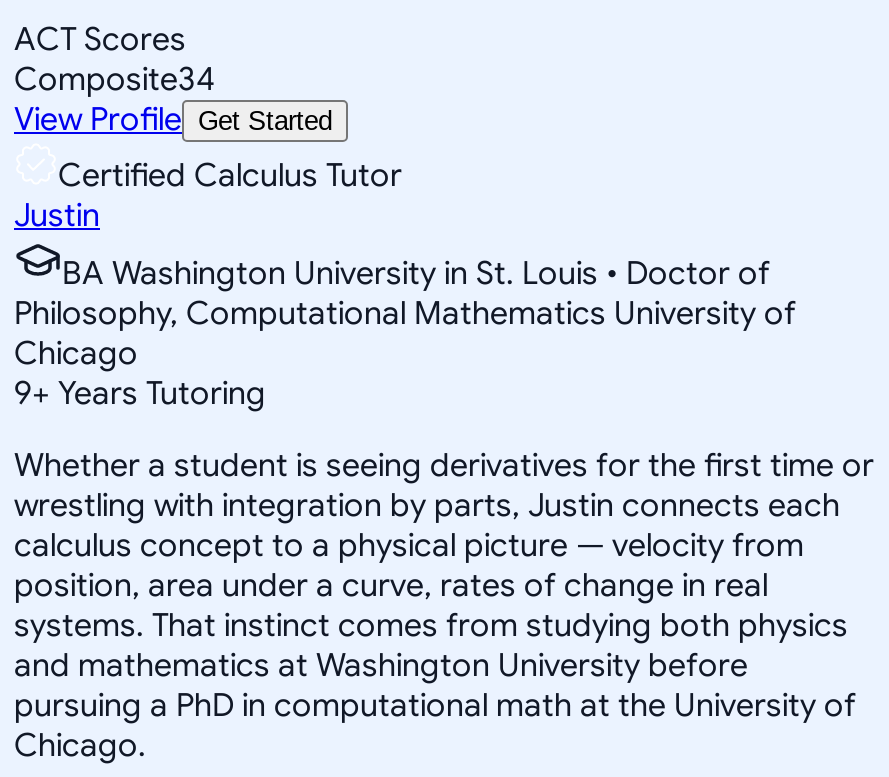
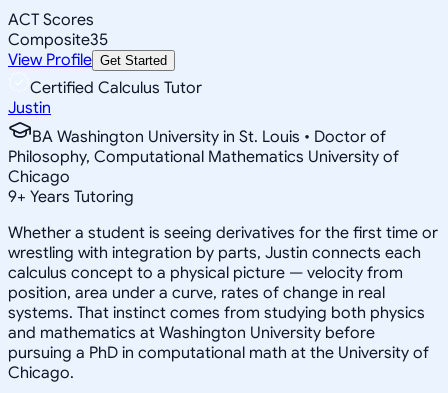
- Composite34
+ Composite35
